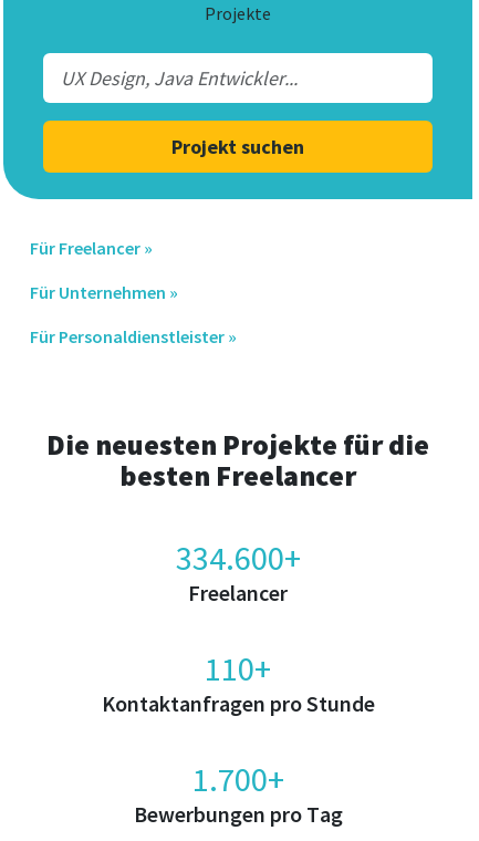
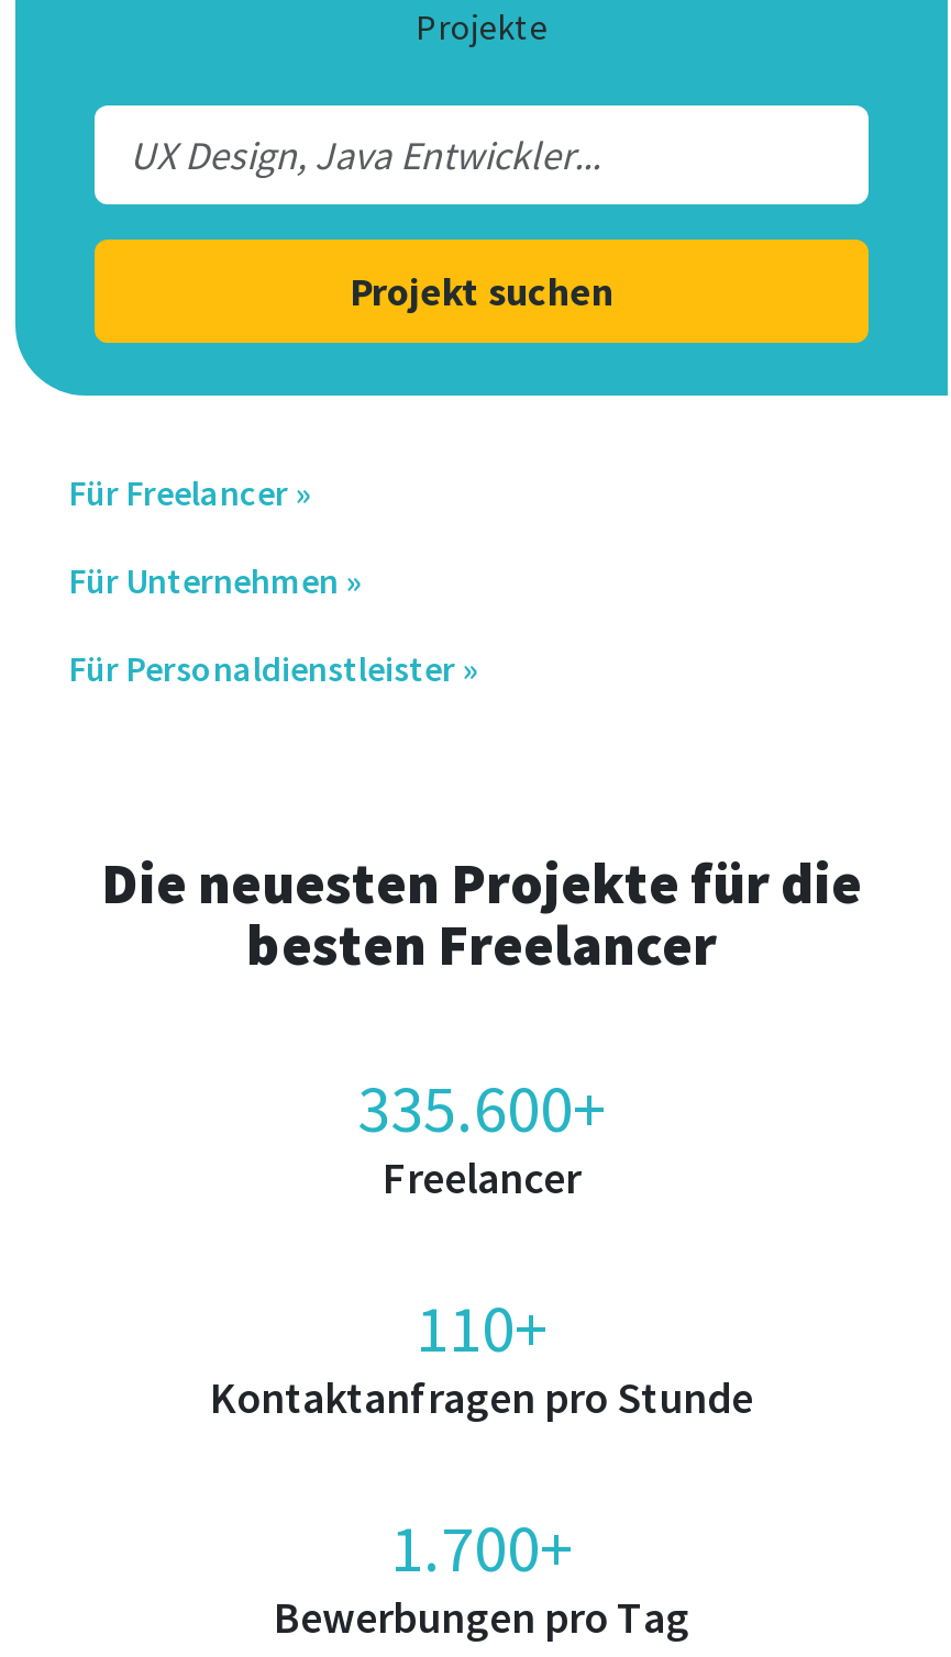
- 334.600+
+ 335.600+
